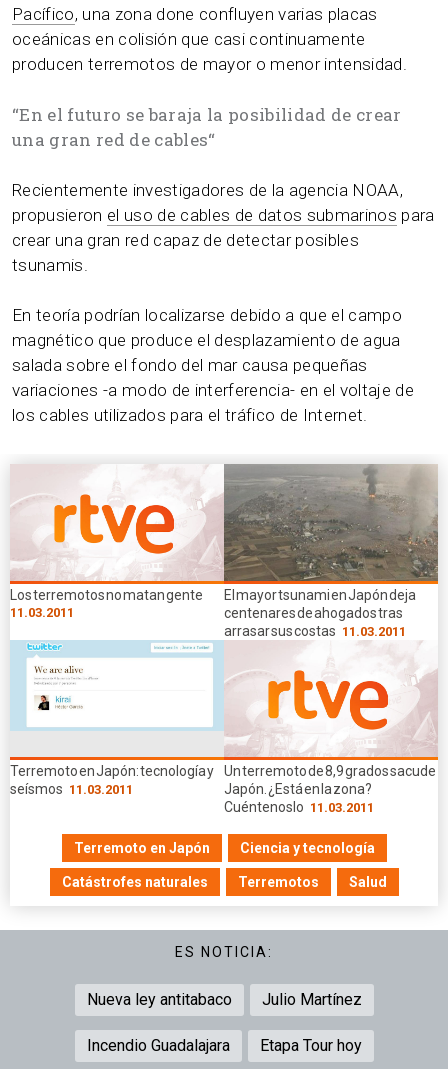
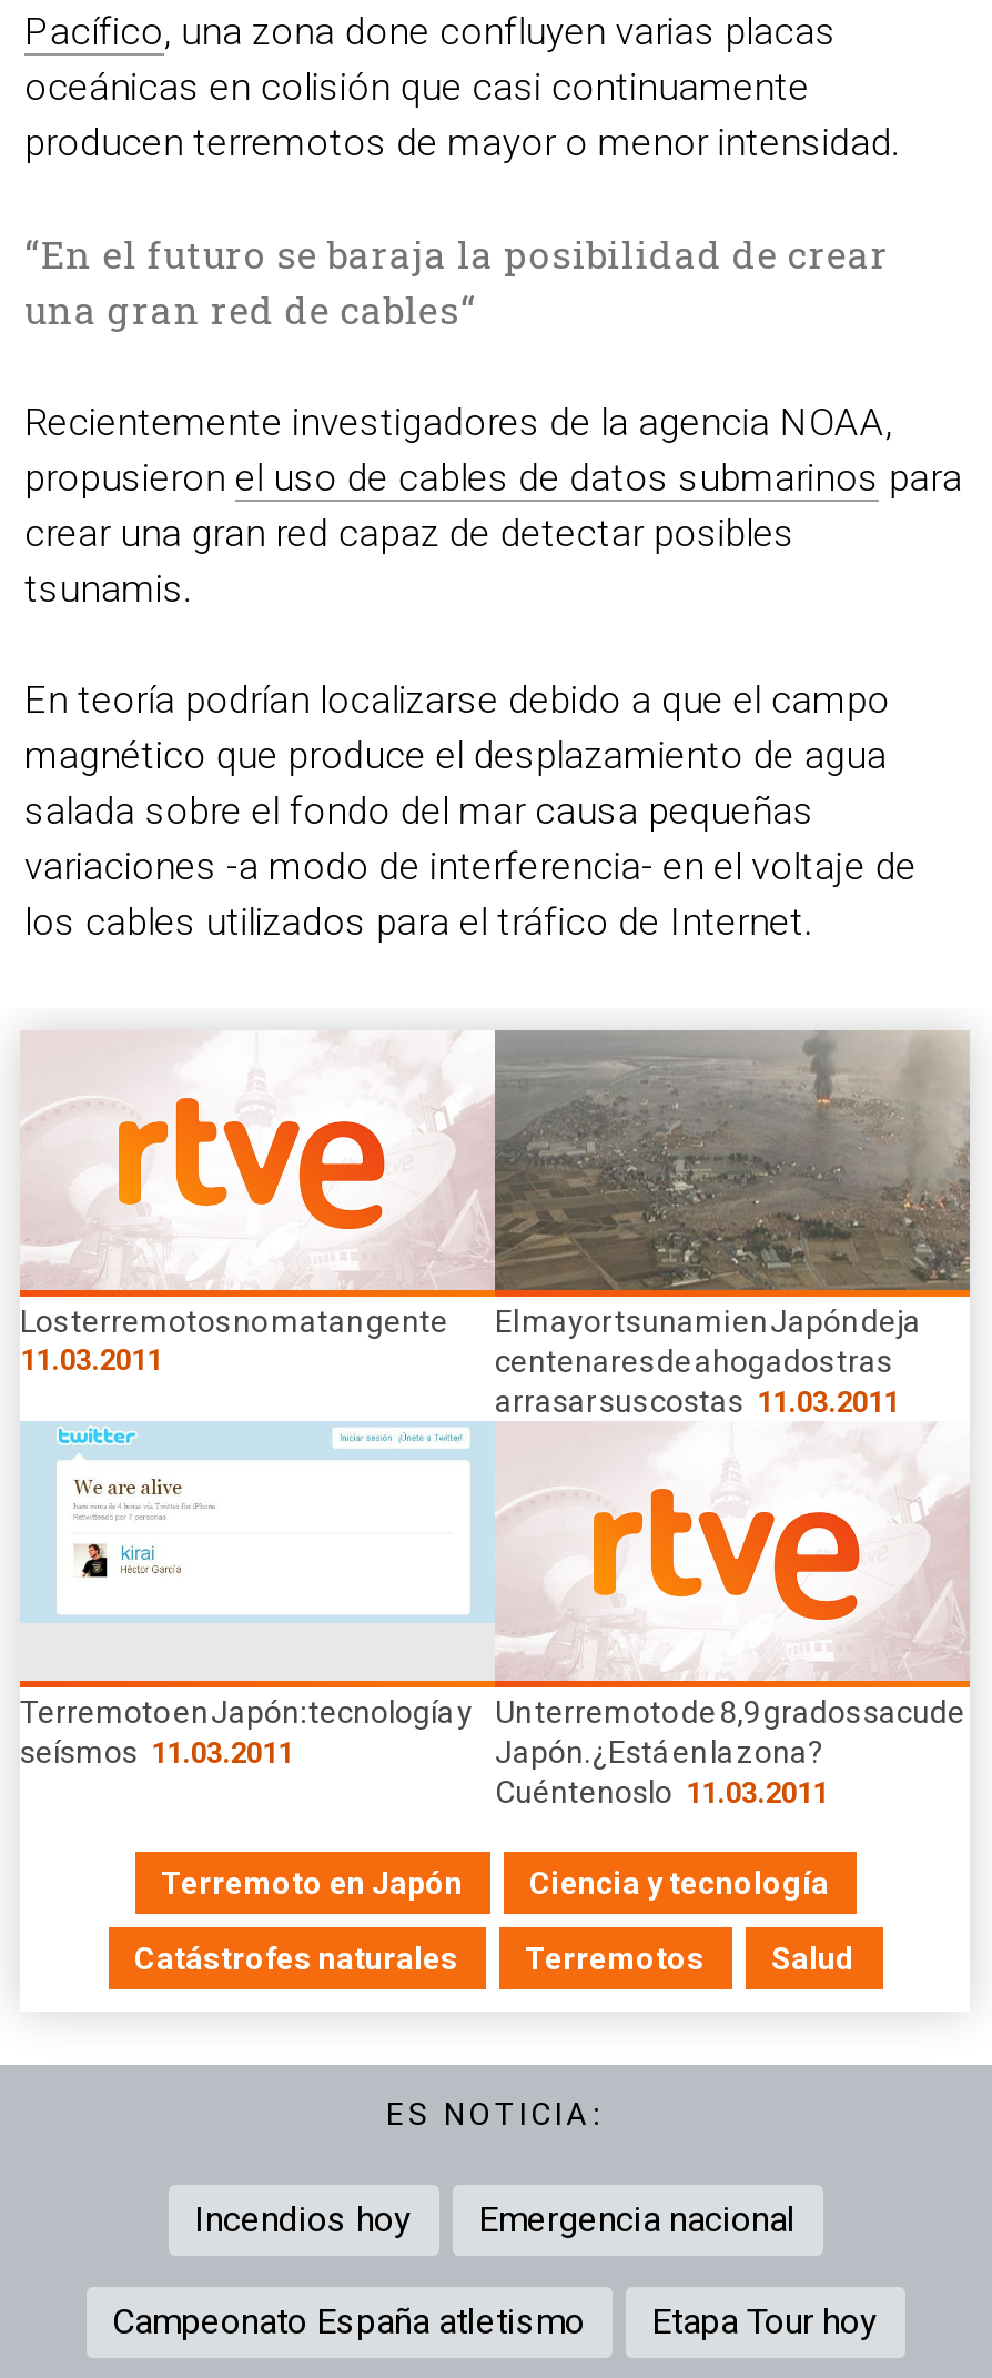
- Nueva ley antitabaco
- Julio Martínez
+ Incendios hoy
+ Emergencia nacional

- Incendio Guadalajara
+ Campeonato España atletismo
